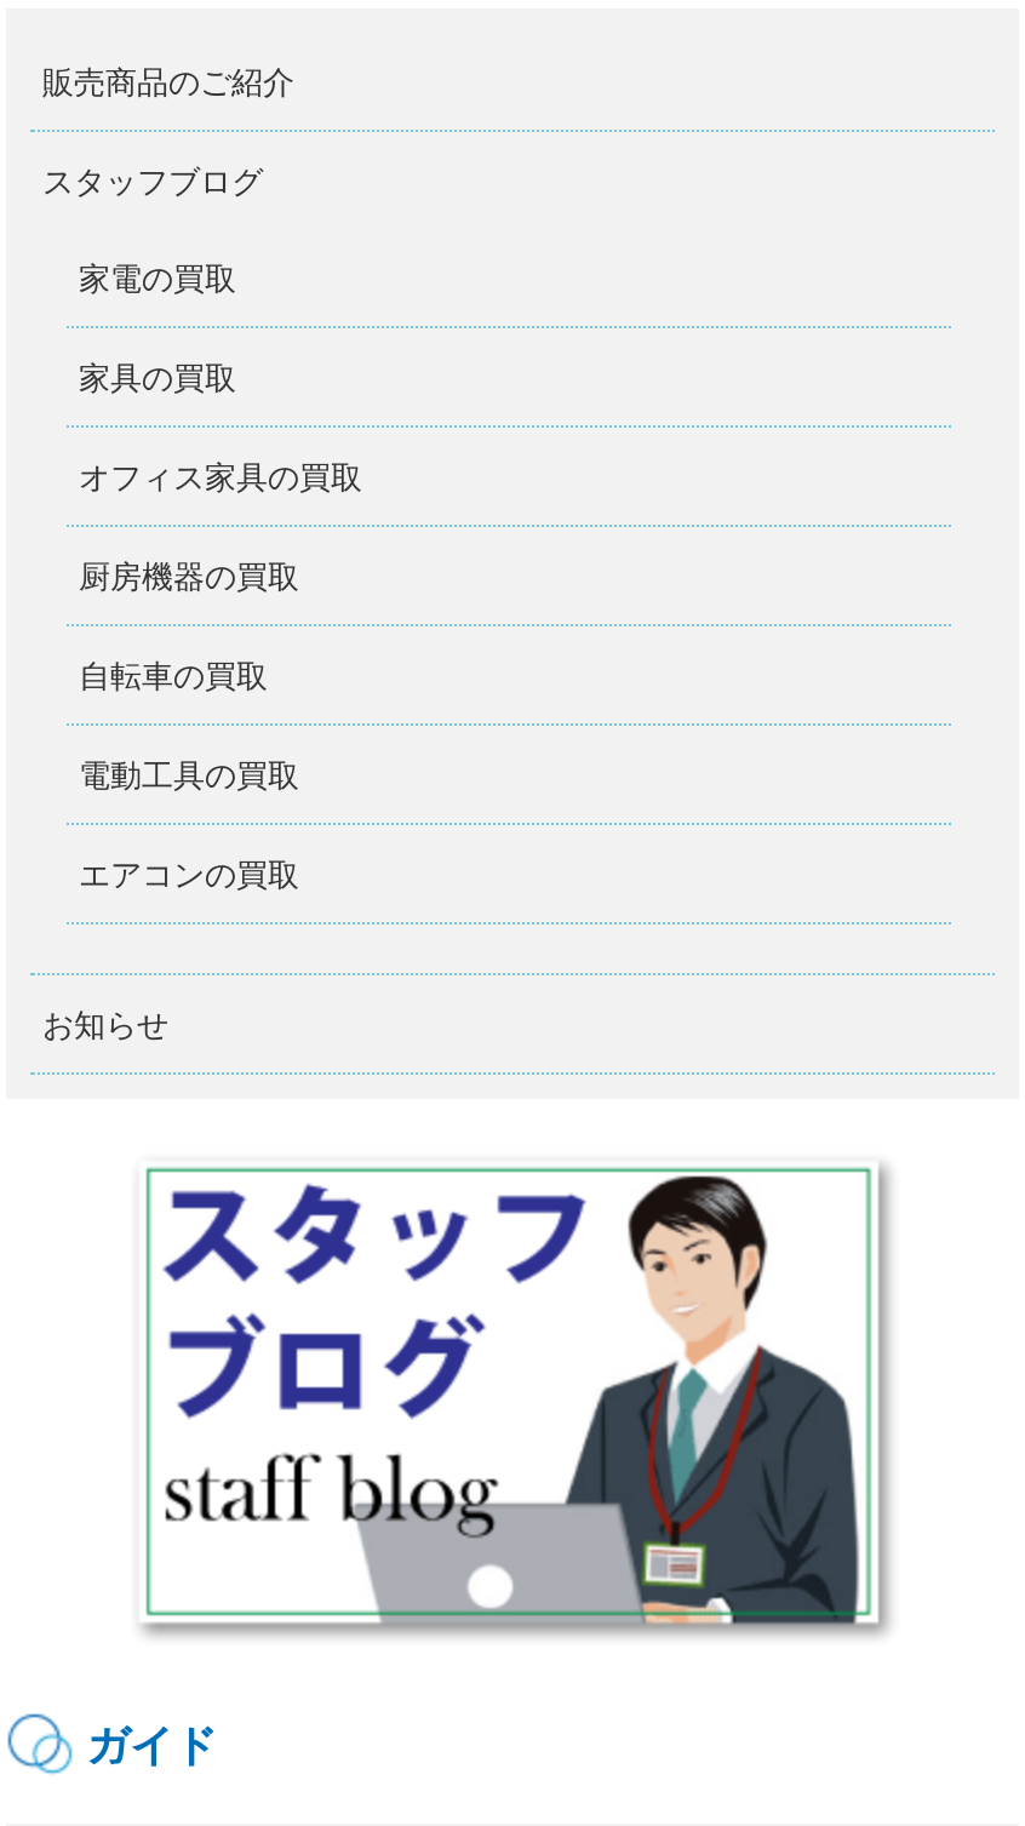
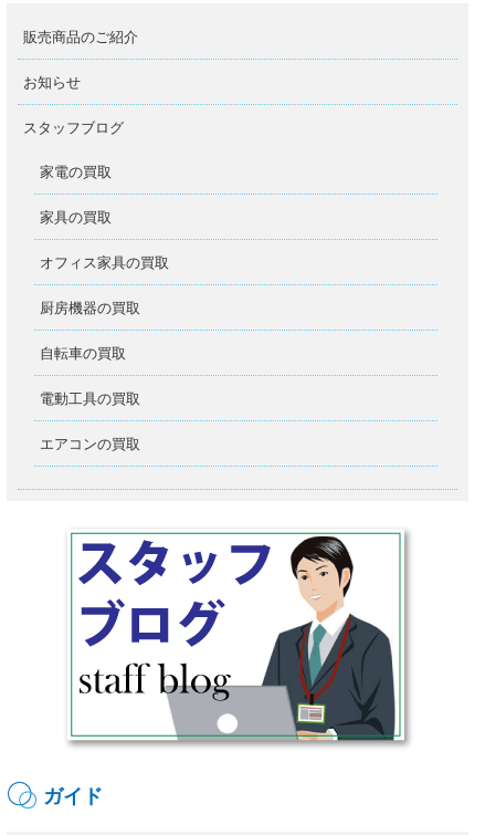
moved down: スタッフブログ | 家電の買取 | 家具の買取 | オフィス家具の買取 | 厨房機器の買取 | 自転車の買取 | 電動工具の買取 | エアコンの買取

moved up: お知らせ
